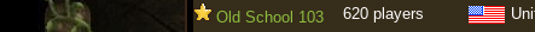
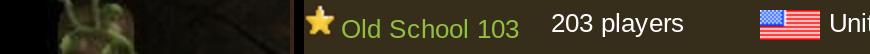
- Old School 103 620 players
+ Old School 103 203 players
